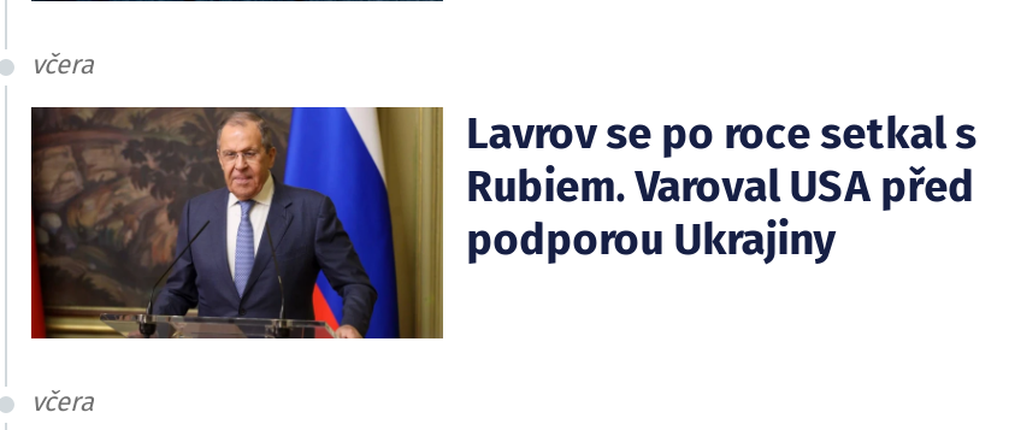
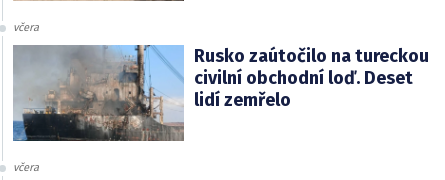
- [image]
- Lavrov se po roce setkal s
- Rubiem. Varoval USA před
- podporou Ukrajiny
+ [image]
+ Rusko zaútočilo na tureckou
+ civilní obchodní loď. Deset
+ lidí zemřelo
